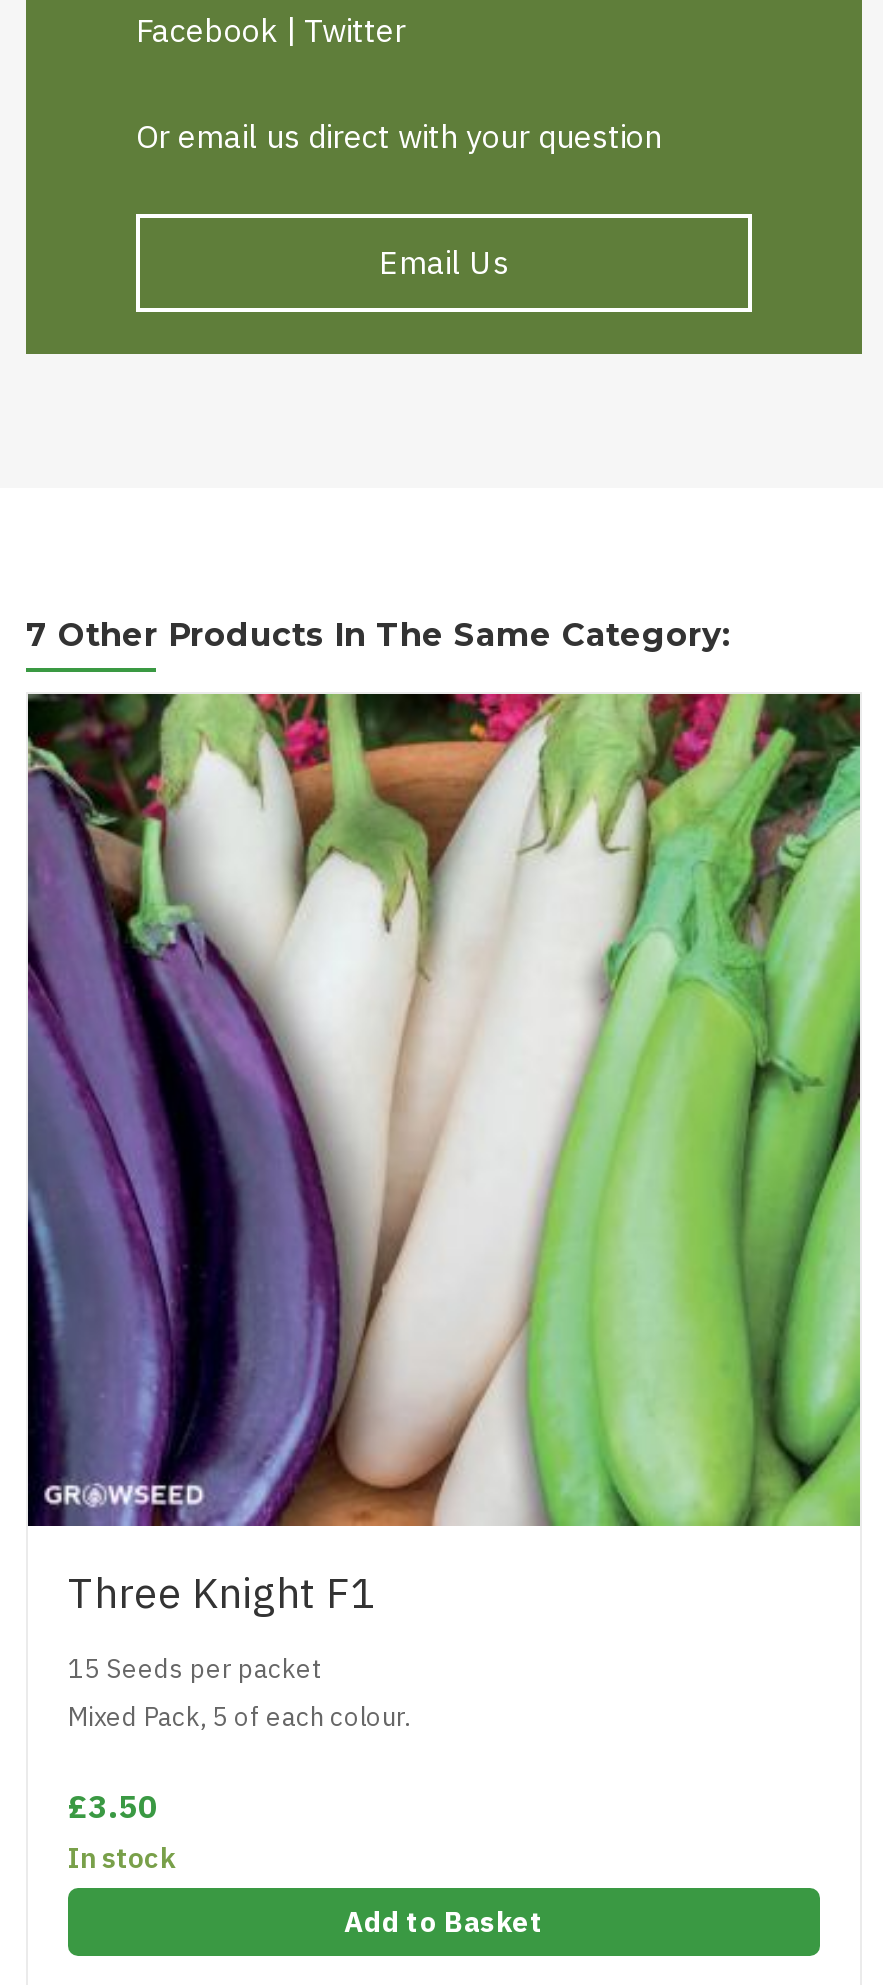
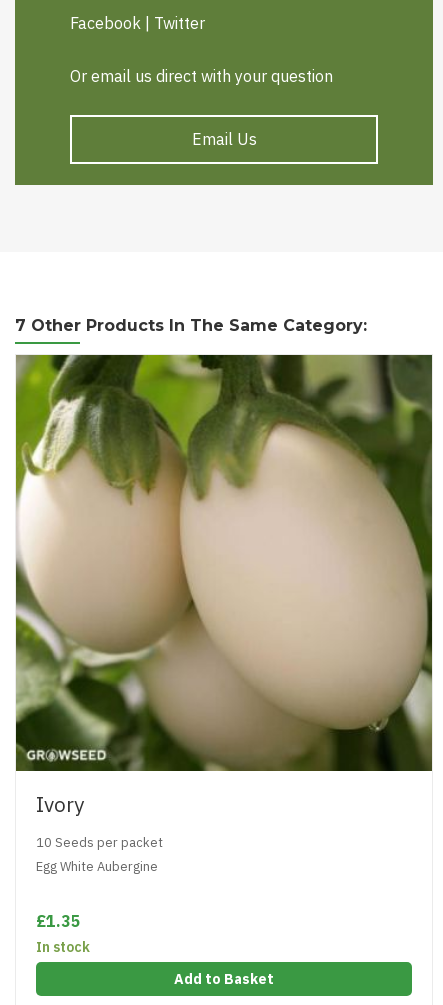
- [image]
- Three Knight F1
+ [image]
+ Ivory

- 15 Seeds per packet
- Mixed Pack, 5 of each colour.
+ 10 Seeds per packet
+ Egg White Aubergine

- £3.50
+ £1.35
